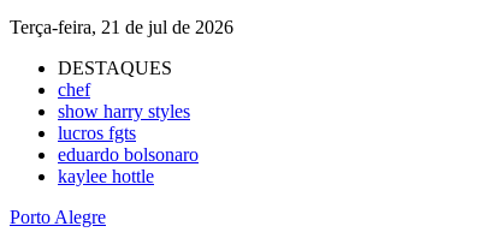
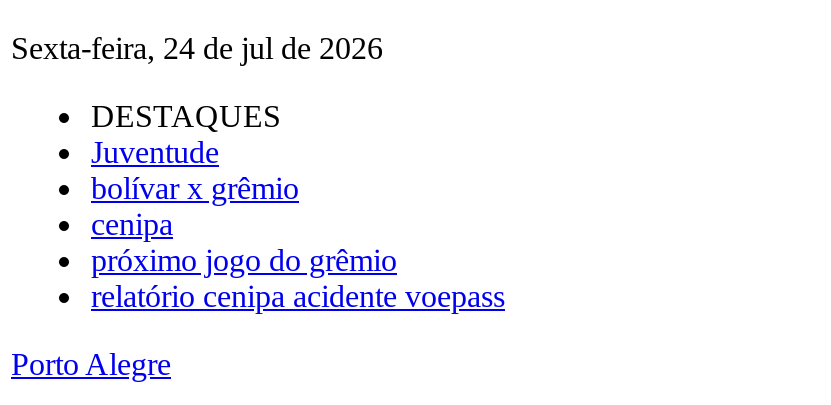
- Terça-feira, 21 de jul de 2026
+ Sexta-feira, 24 de jul de 2026

- chef
- show harry styles
- lucros fgts
- eduardo bolsonaro
- kaylee hottle
+ Juventude
+ bolívar x grêmio
+ cenipa
+ próximo jogo do grêmio
+ relatório cenipa acidente voepass
